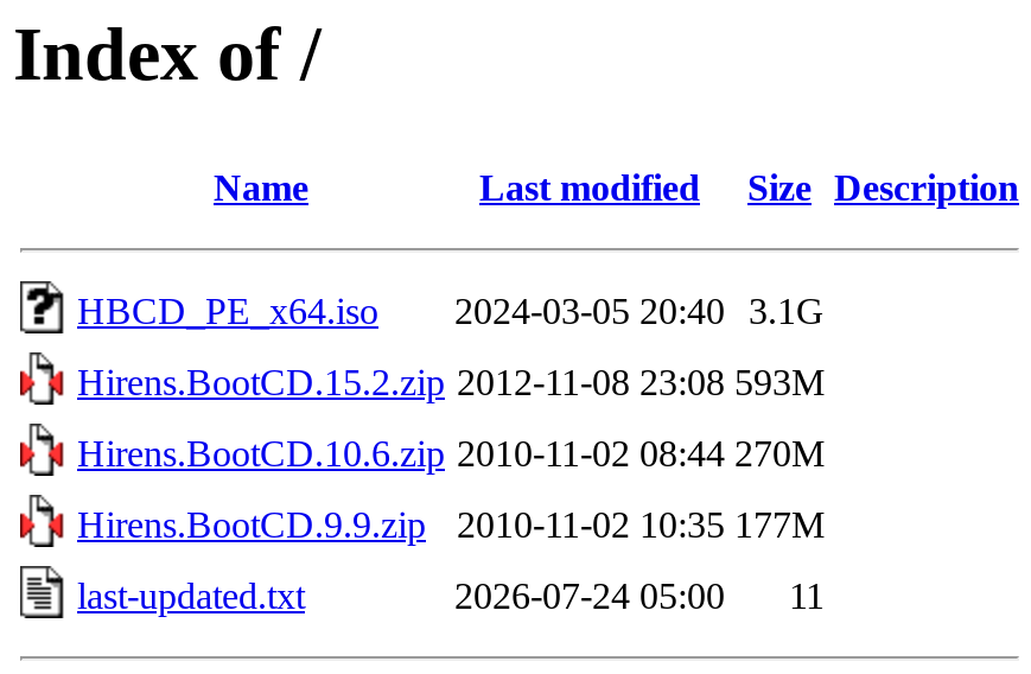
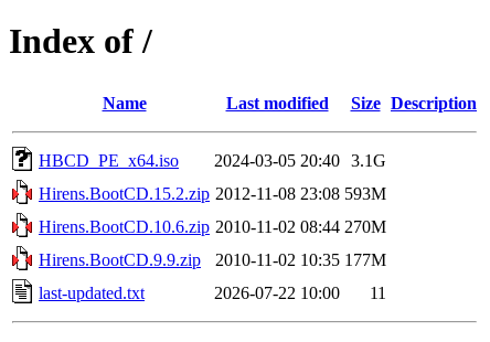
- 2026-07-24 05:00 11
+ 2026-07-22 10:00 11
